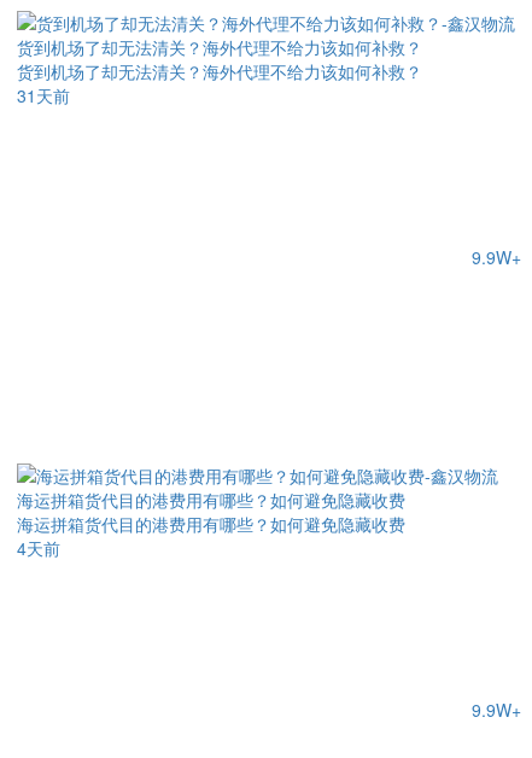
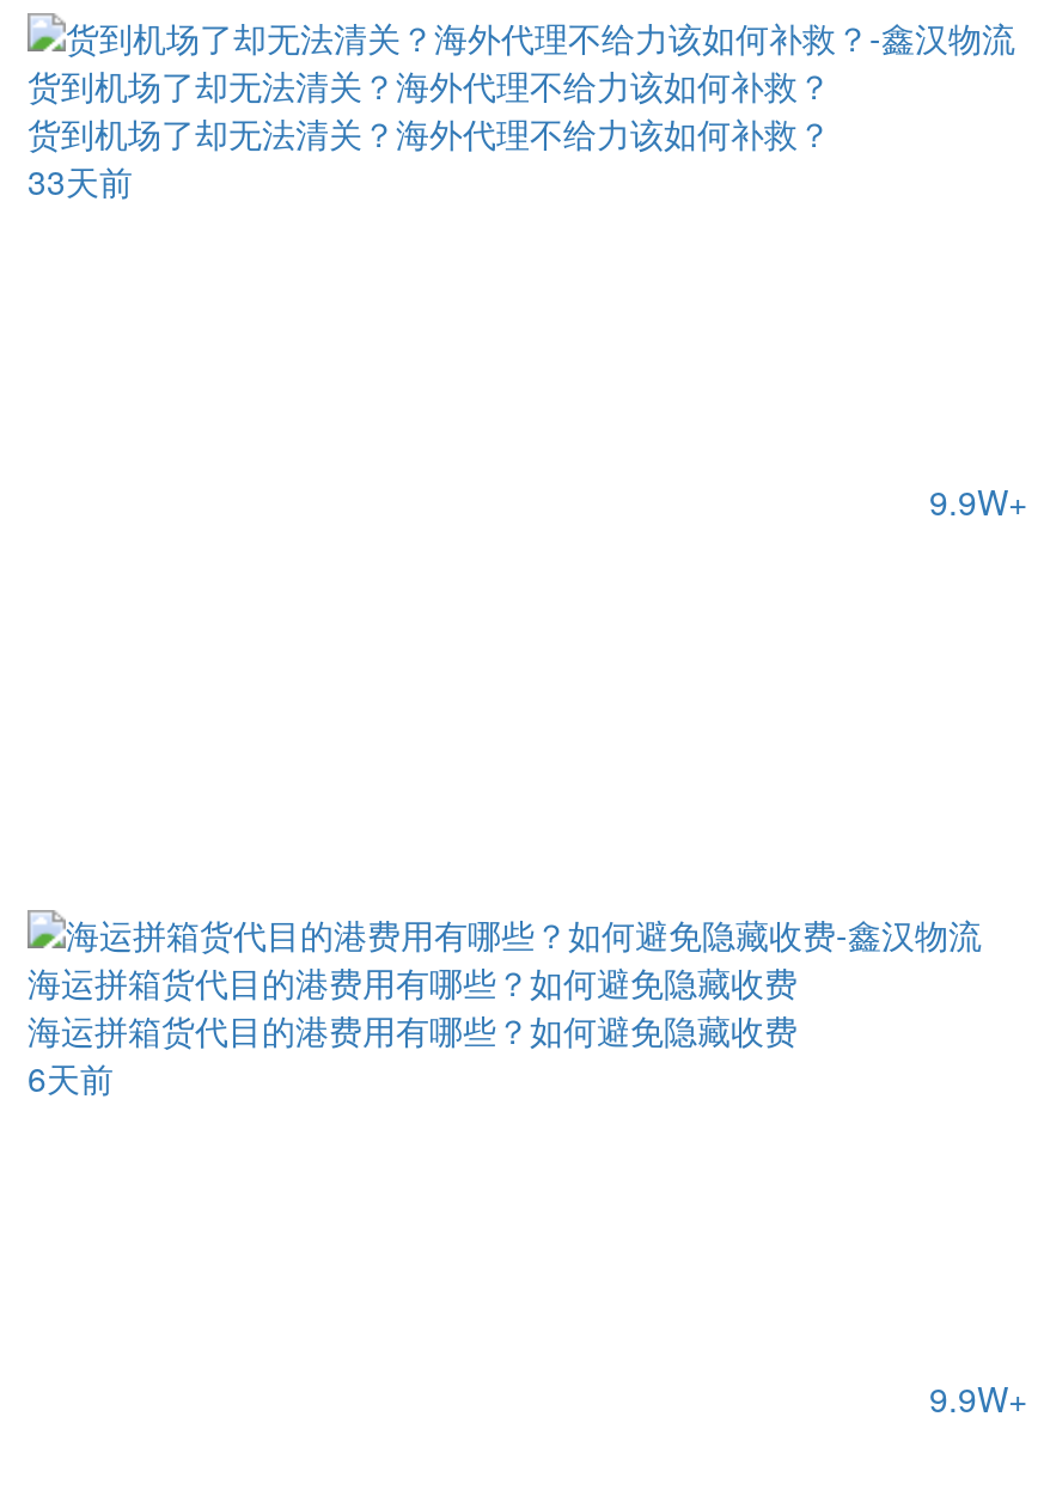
- 31天前
+ 33天前

- 4天前
+ 6天前
